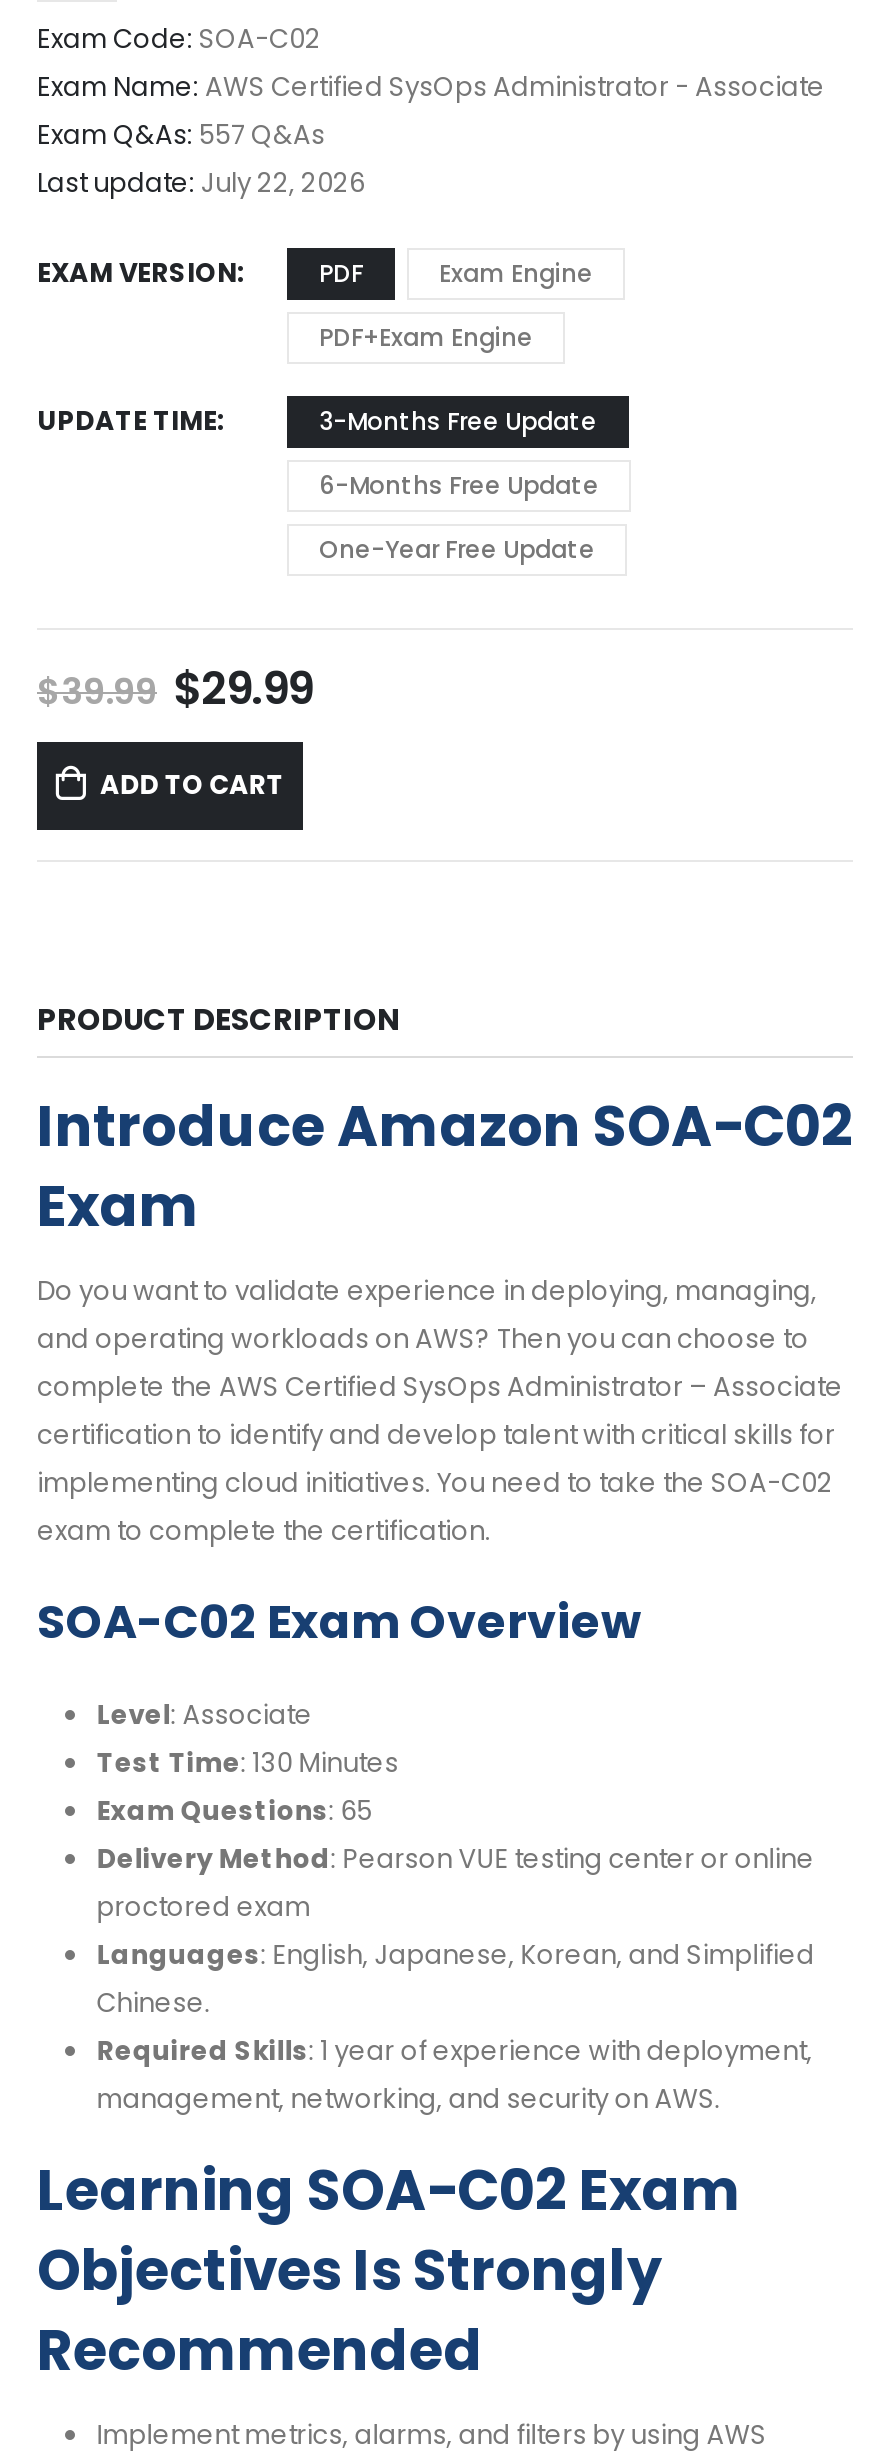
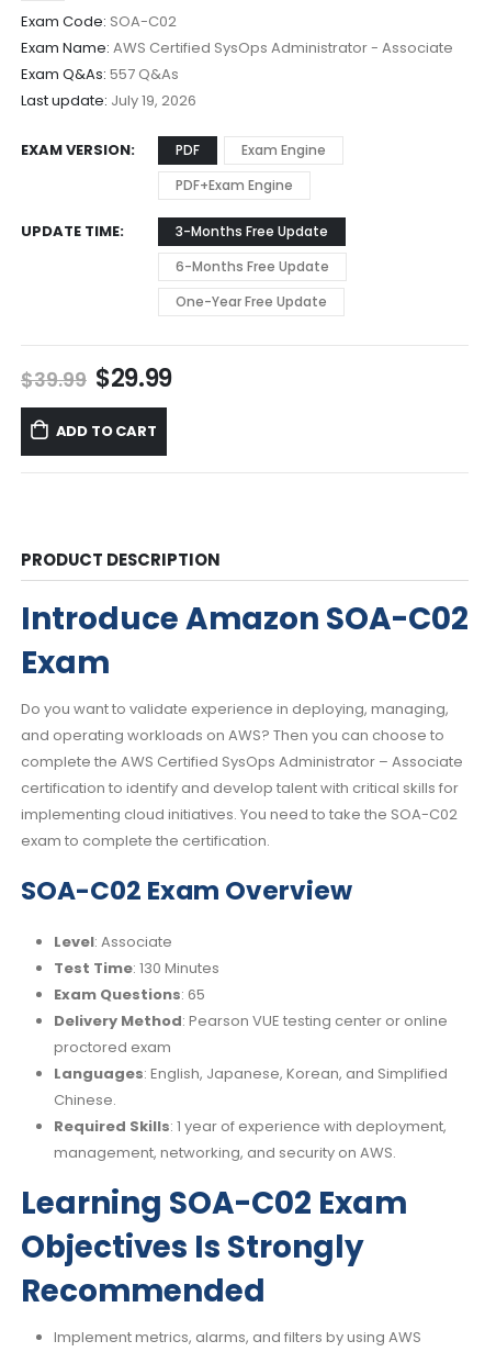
- Last update: July 22, 2026
+ Last update: July 19, 2026
